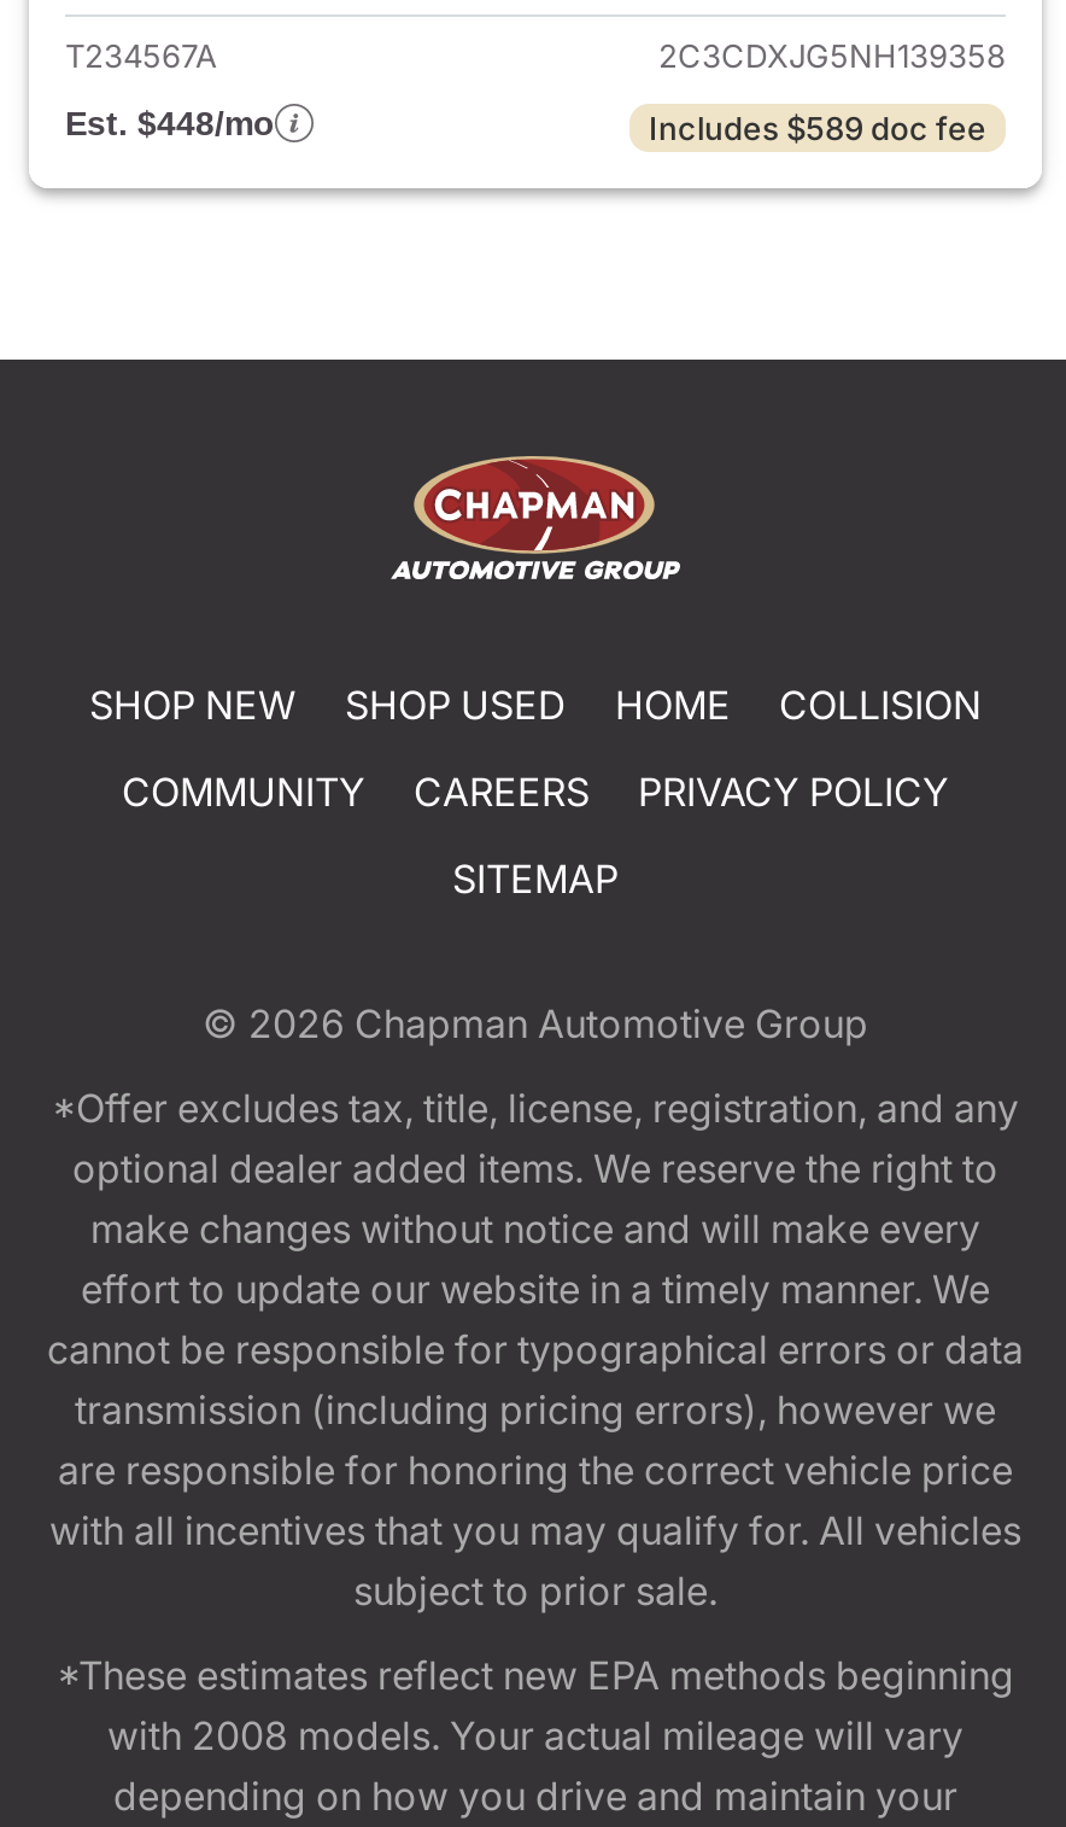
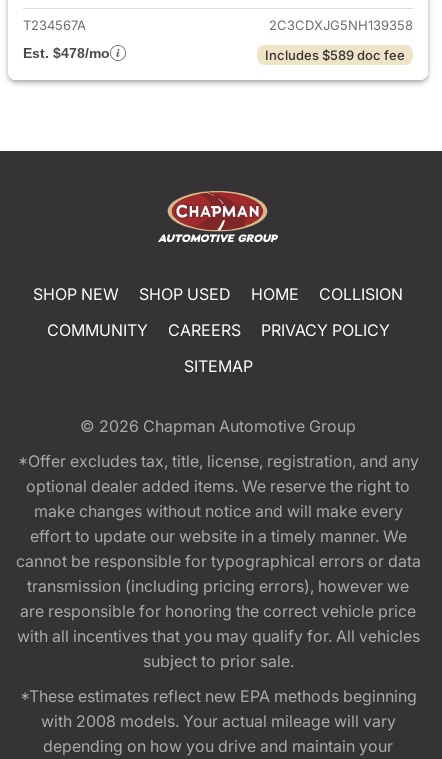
- Est. $448/mo
+ Est. $478/mo
